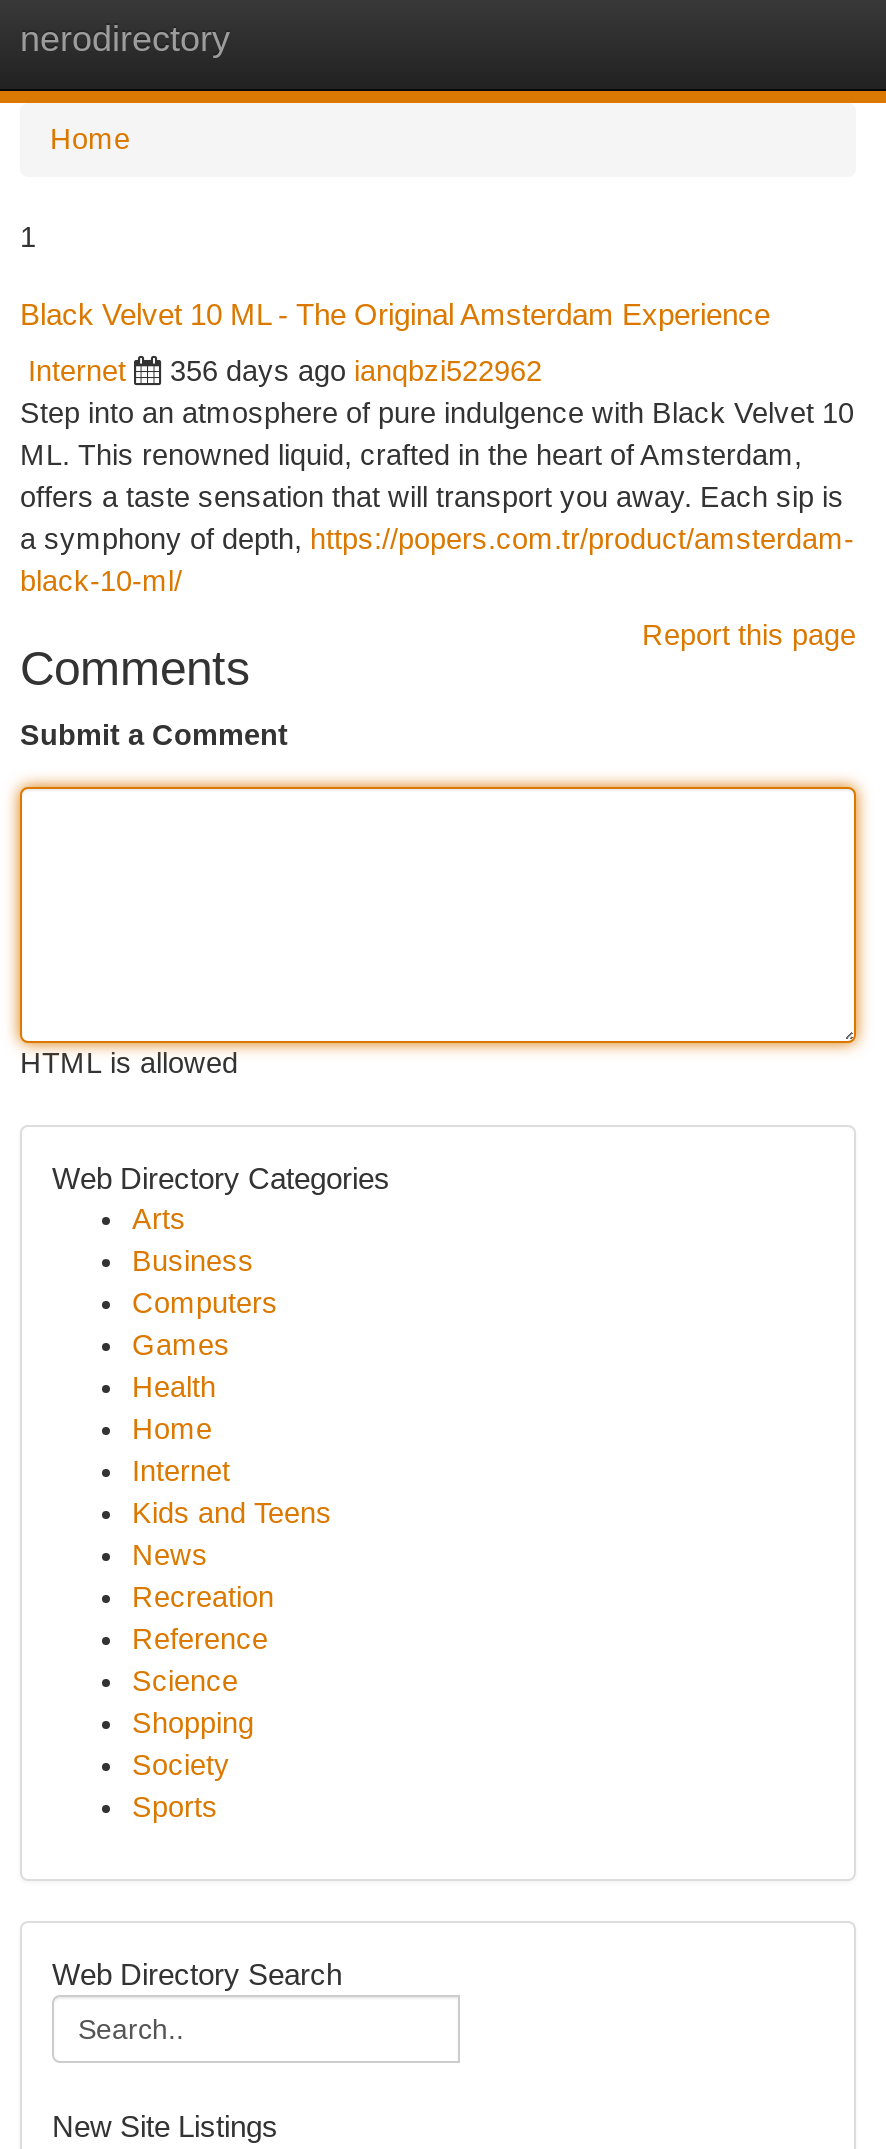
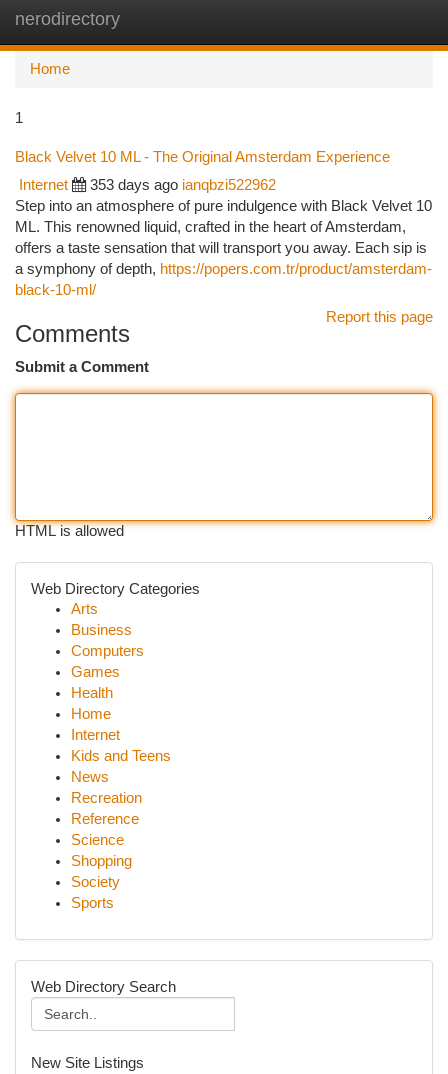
- 356 days ago ianqbzi522962
+ 353 days ago ianqbzi522962
